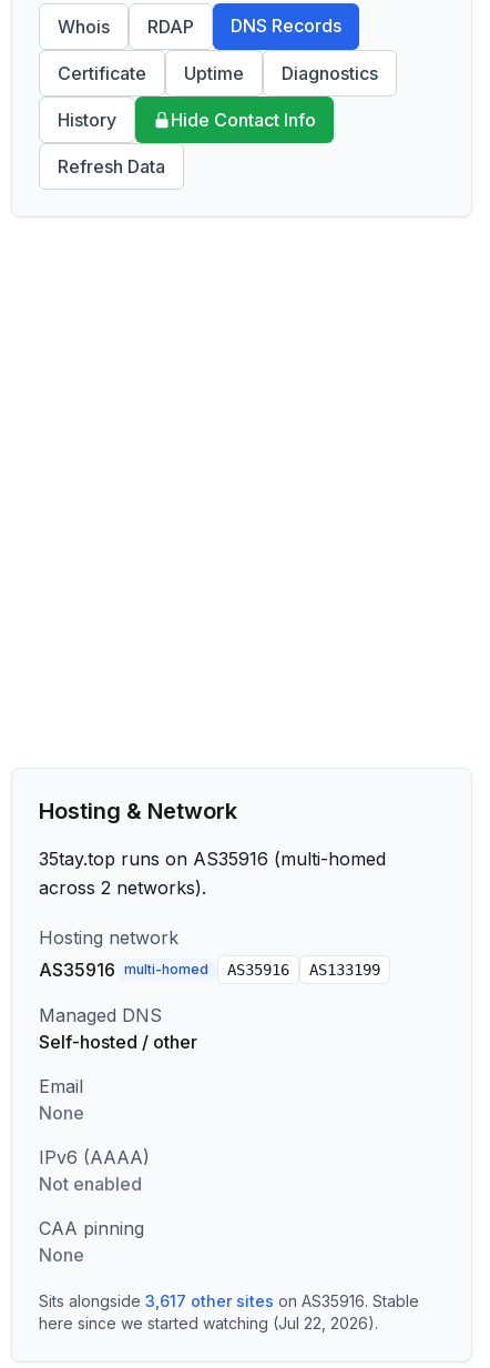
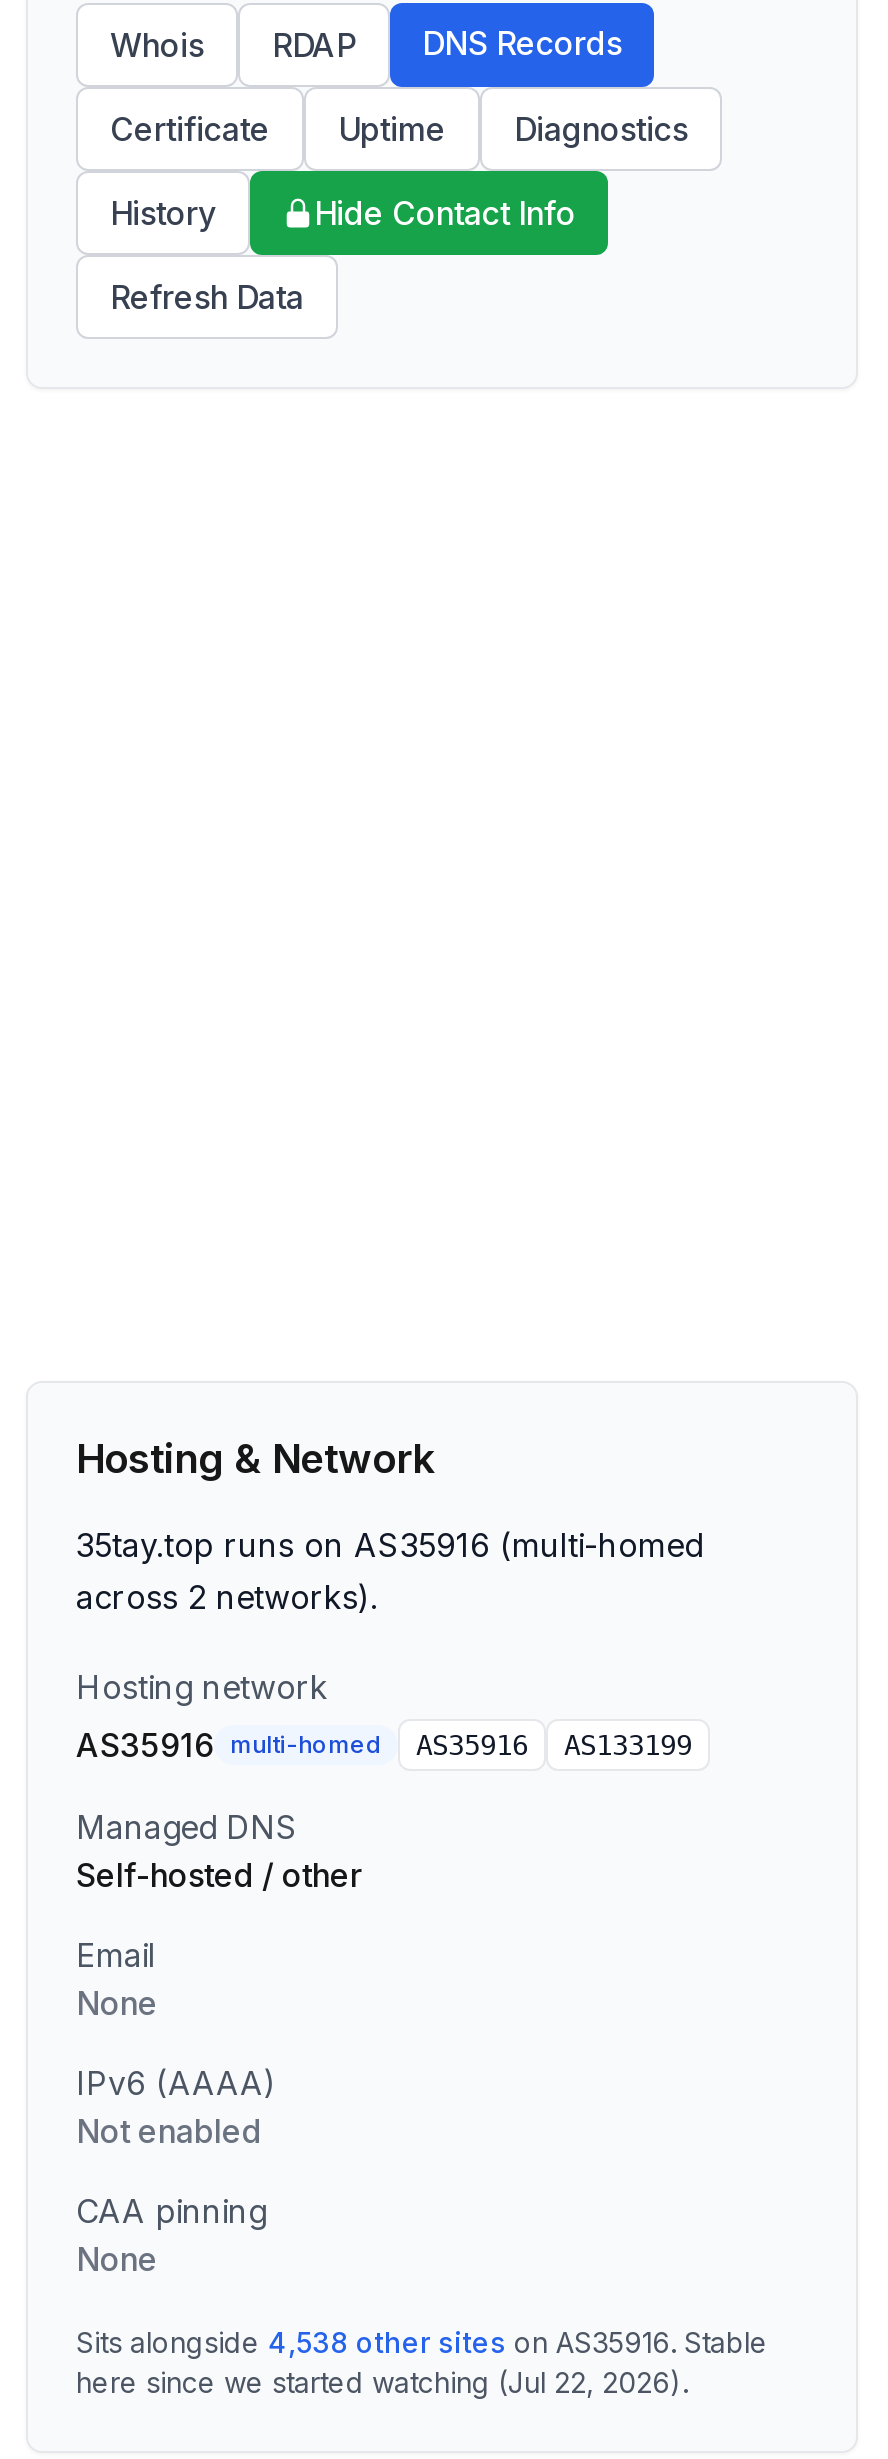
- Sits alongside 3,617 other sites on AS35916. Stable
+ Sits alongside 4,538 other sites on AS35916. Stable
